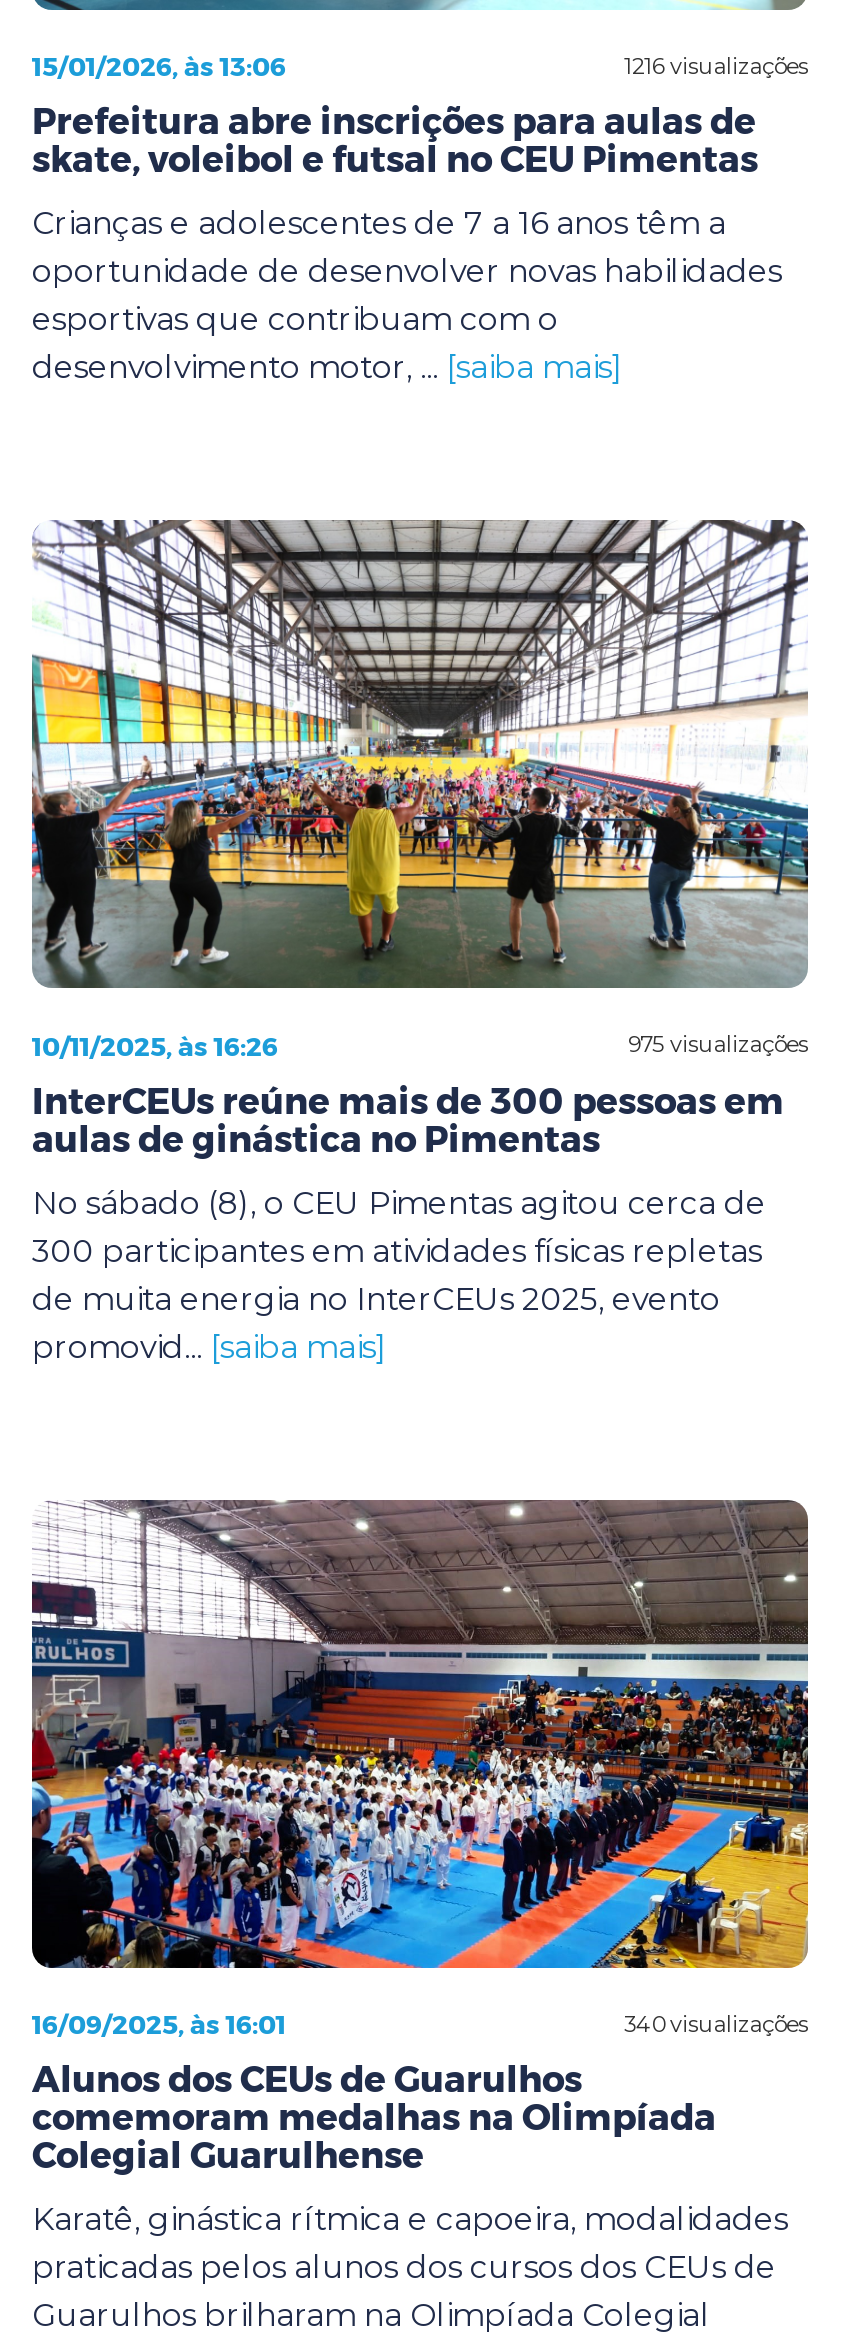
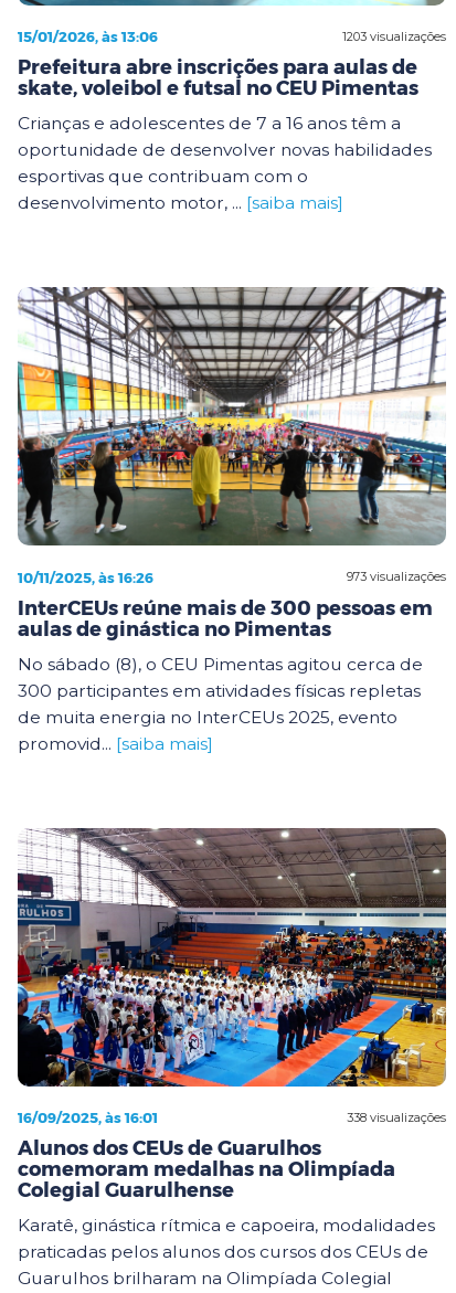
- 1216 visualizações
+ 1203 visualizações

- 975 visualizações
+ 973 visualizações

- 340 visualizações
+ 338 visualizações
